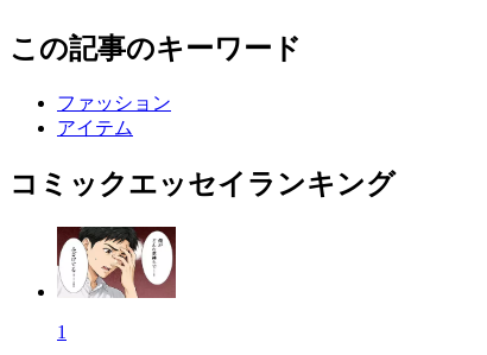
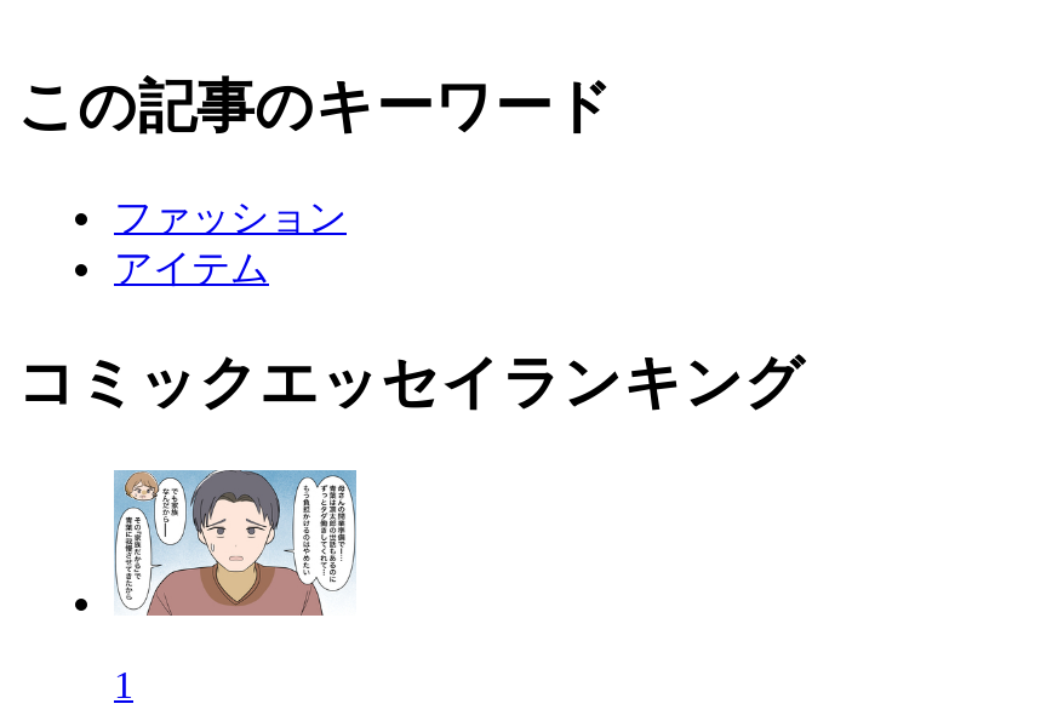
- [image]
+ [image]
